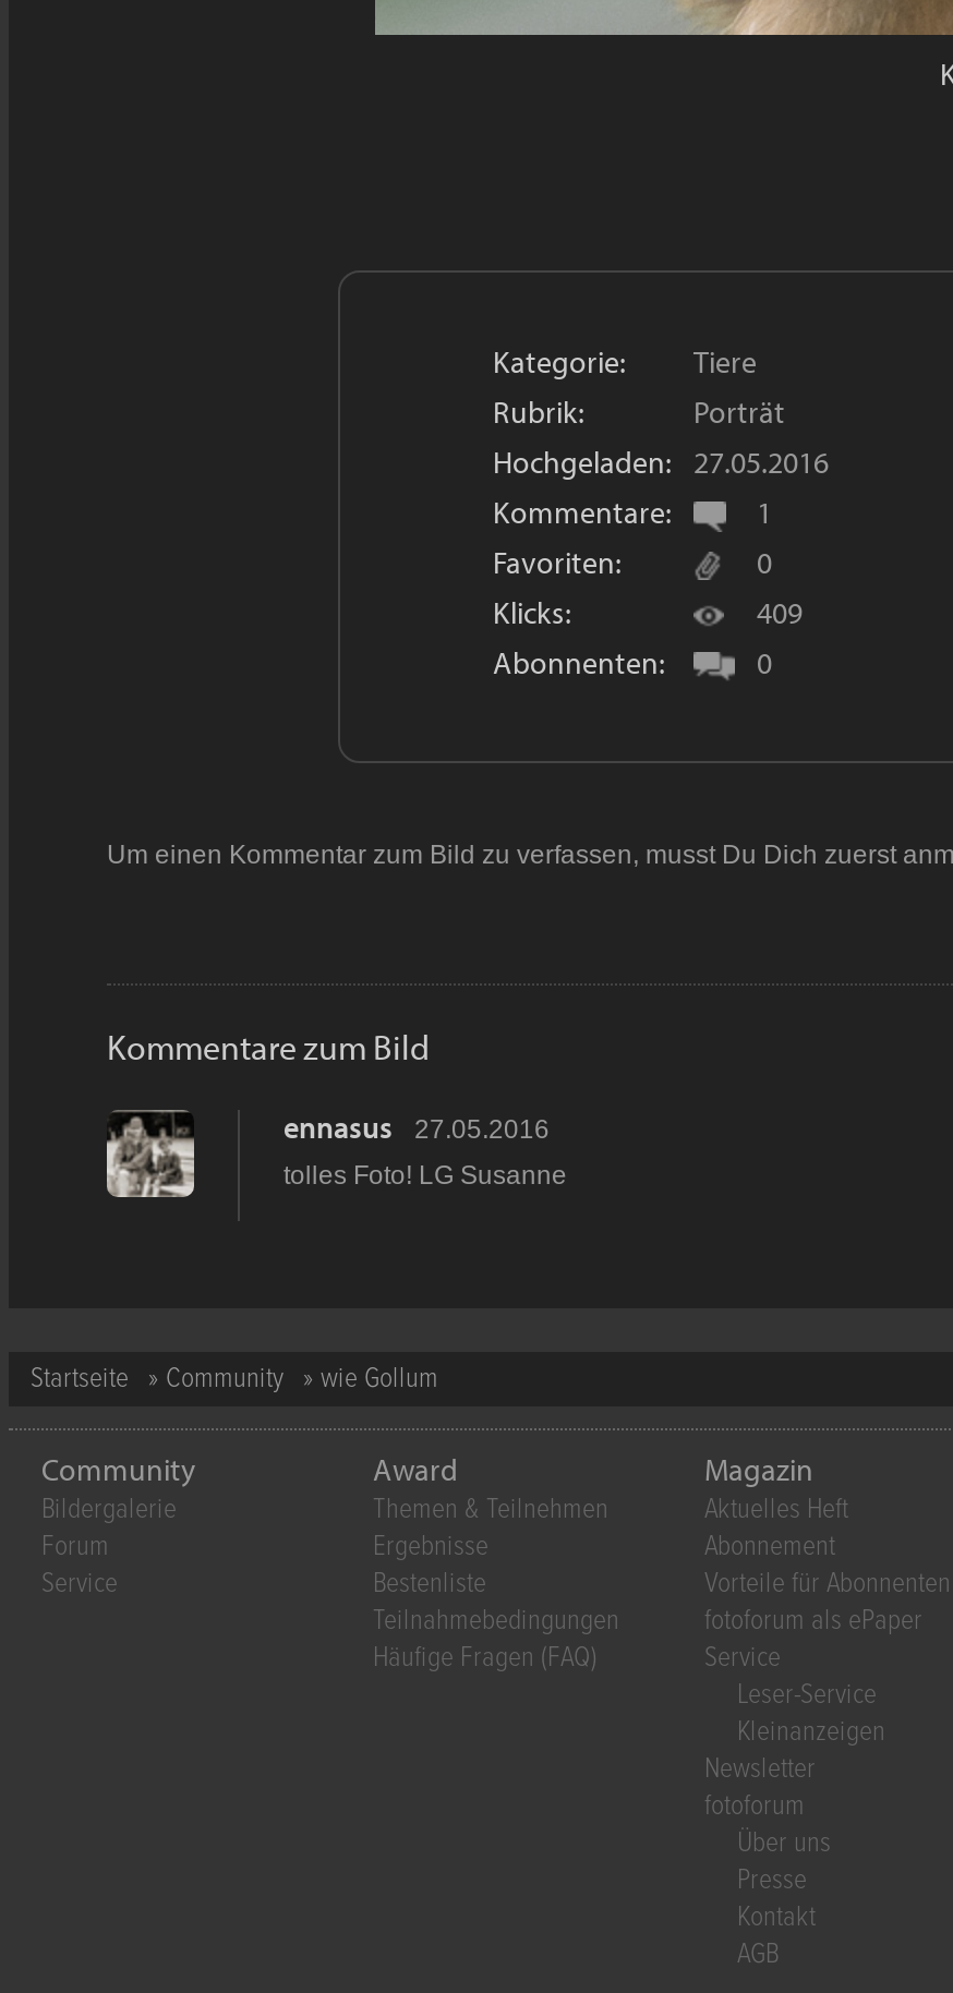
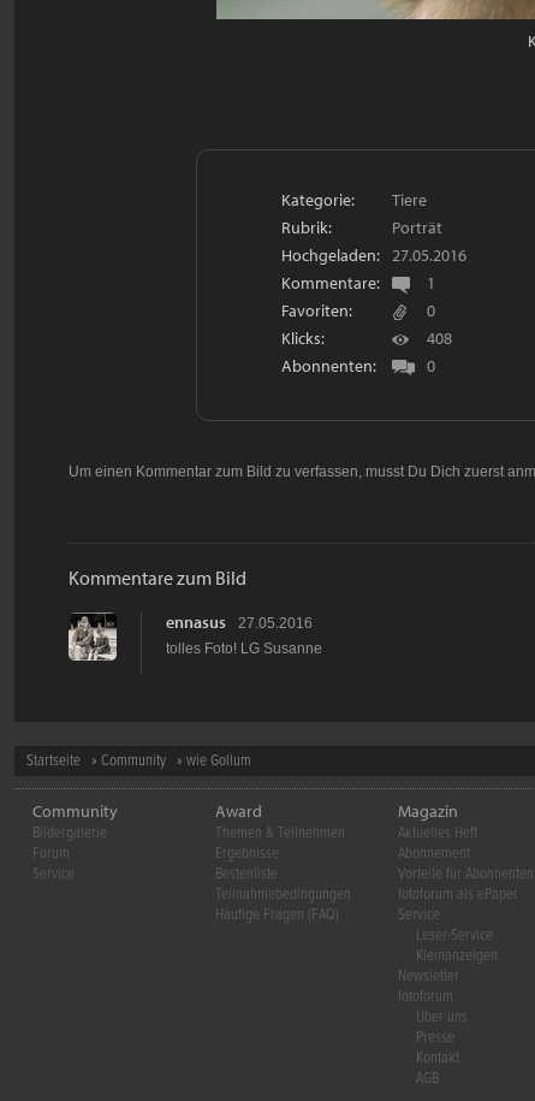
- 409
+ 408
